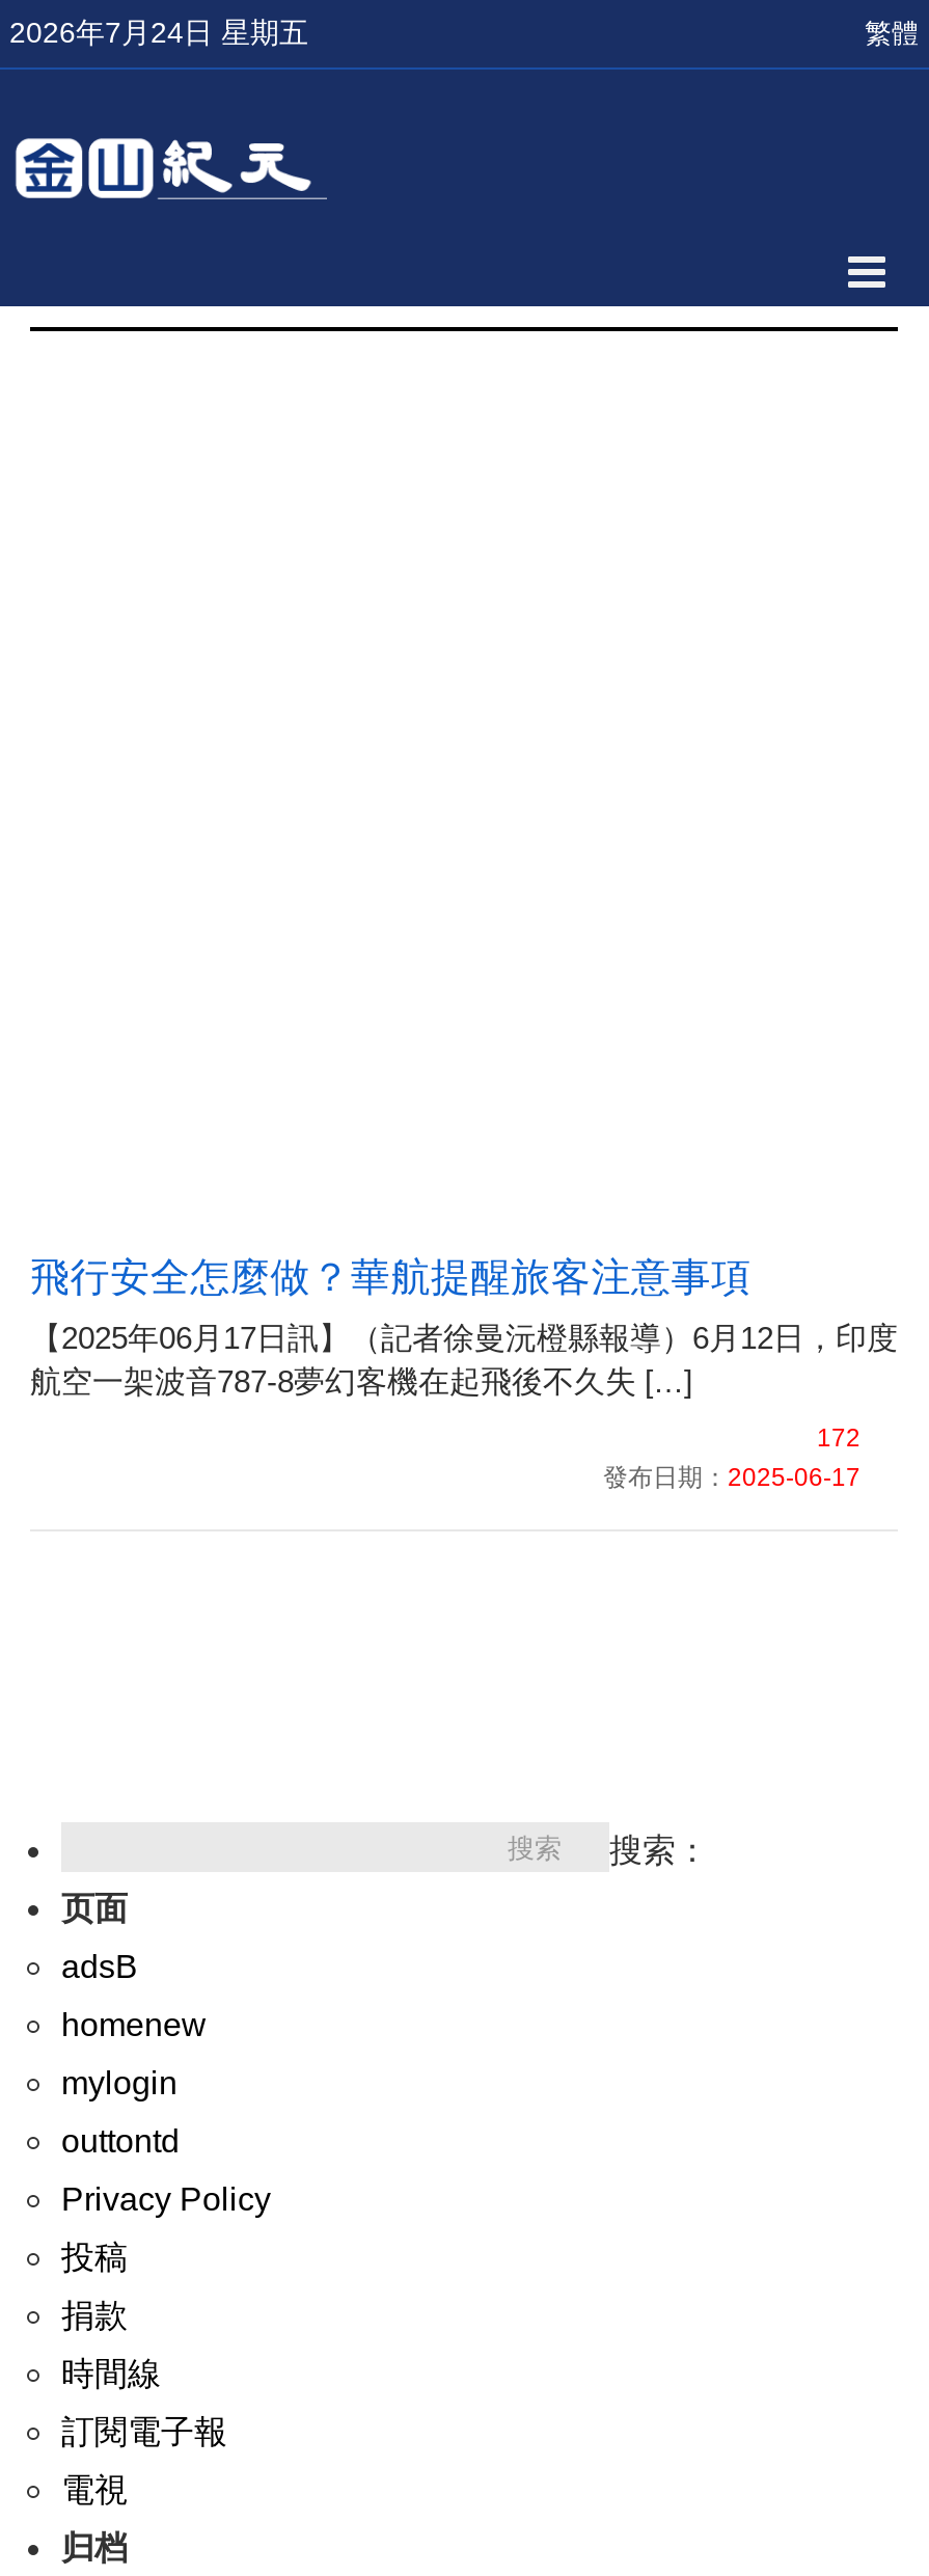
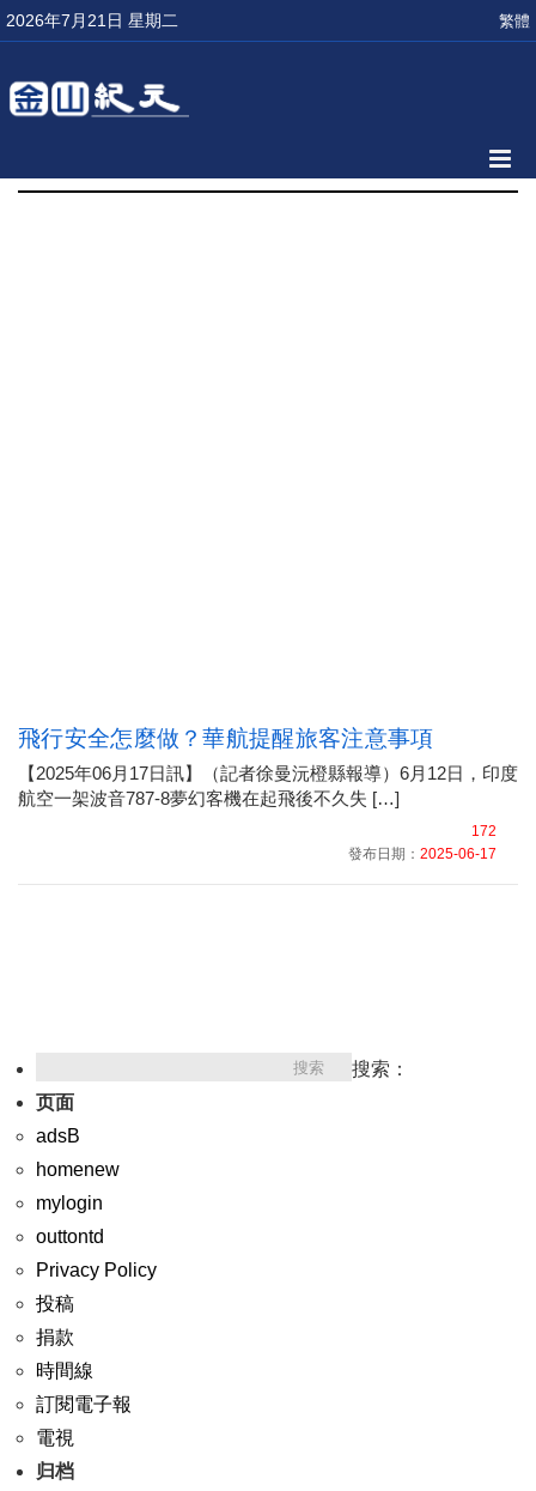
- 2026年7月24日 星期五
+ 2026年7月21日 星期二
